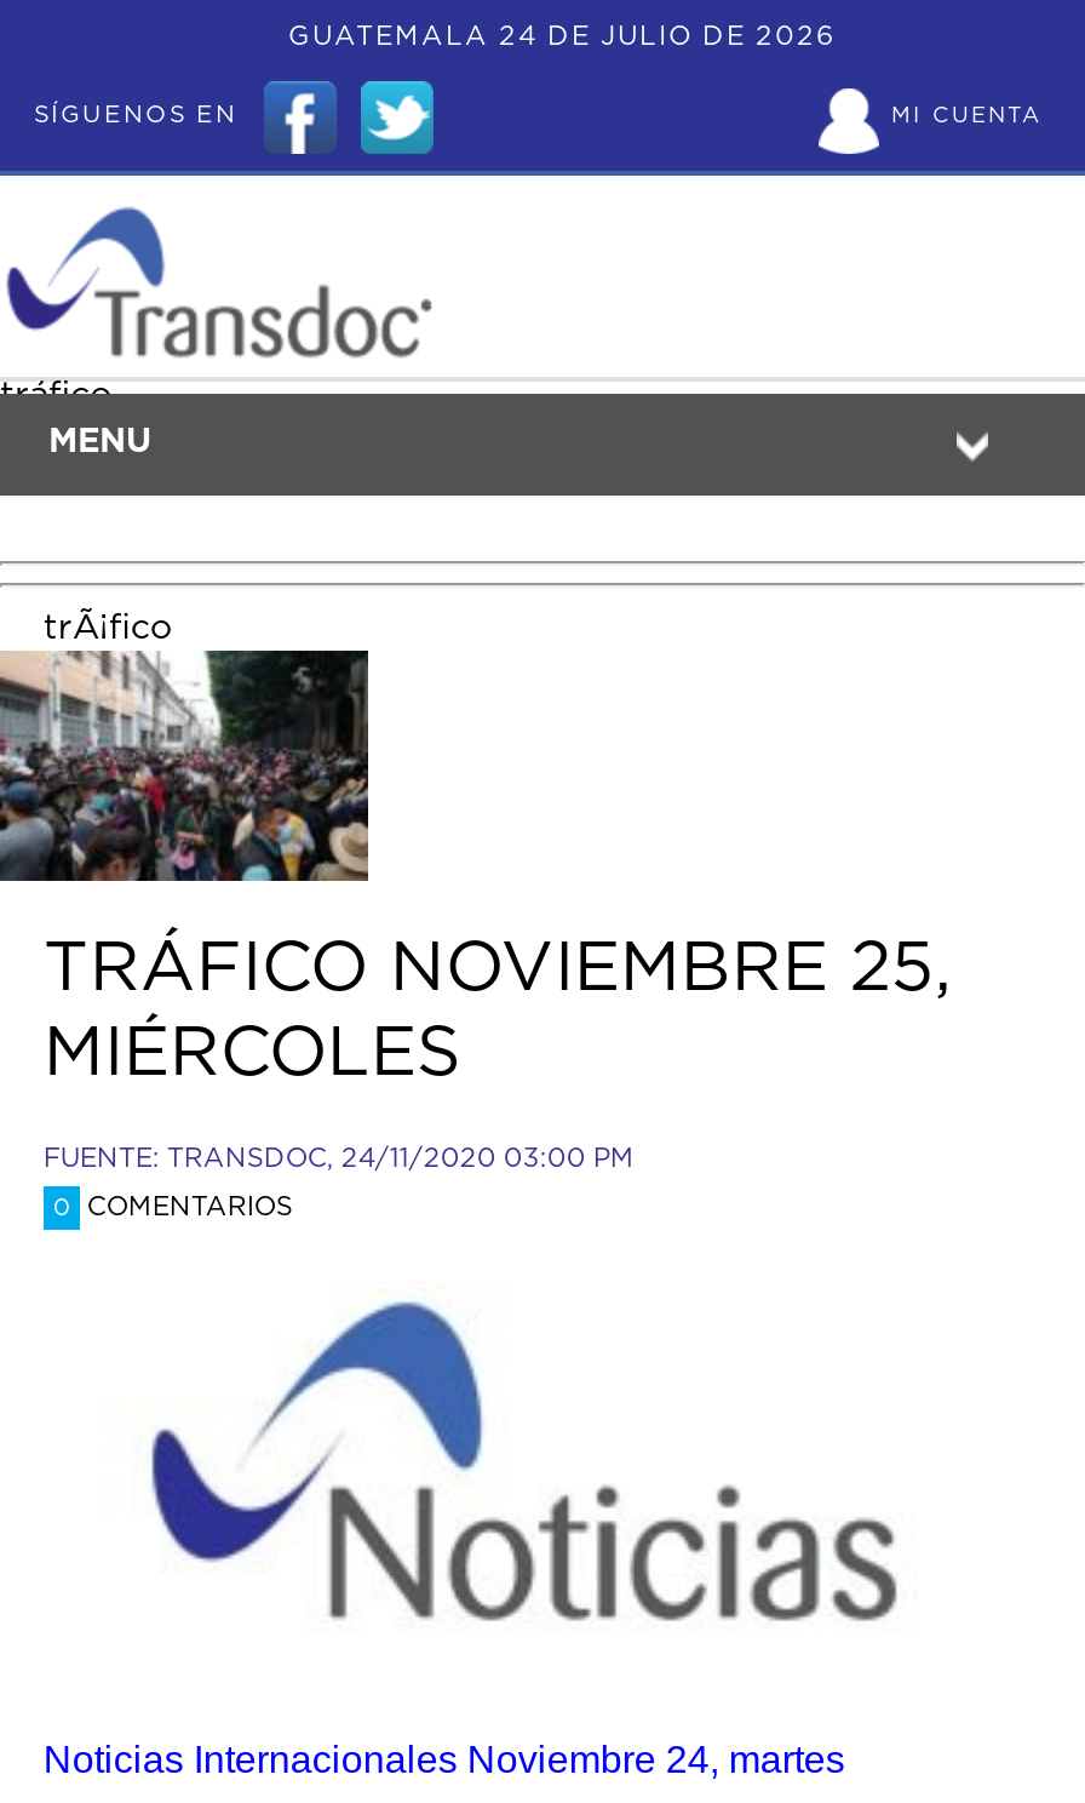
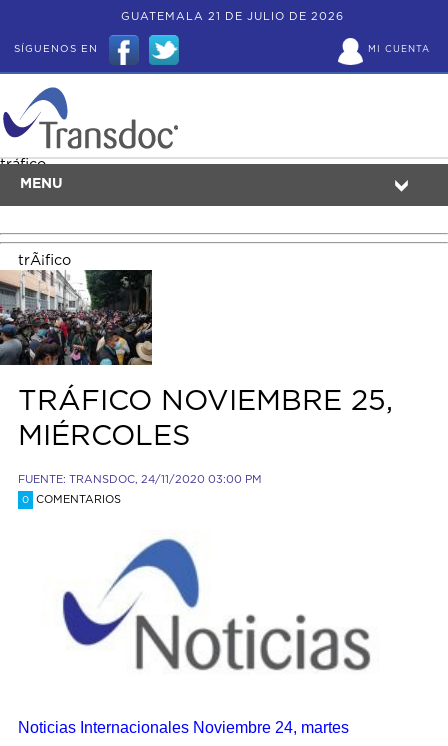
- GUATEMALA 24 DE JULIO DE 2026
+ GUATEMALA 21 DE JULIO DE 2026
